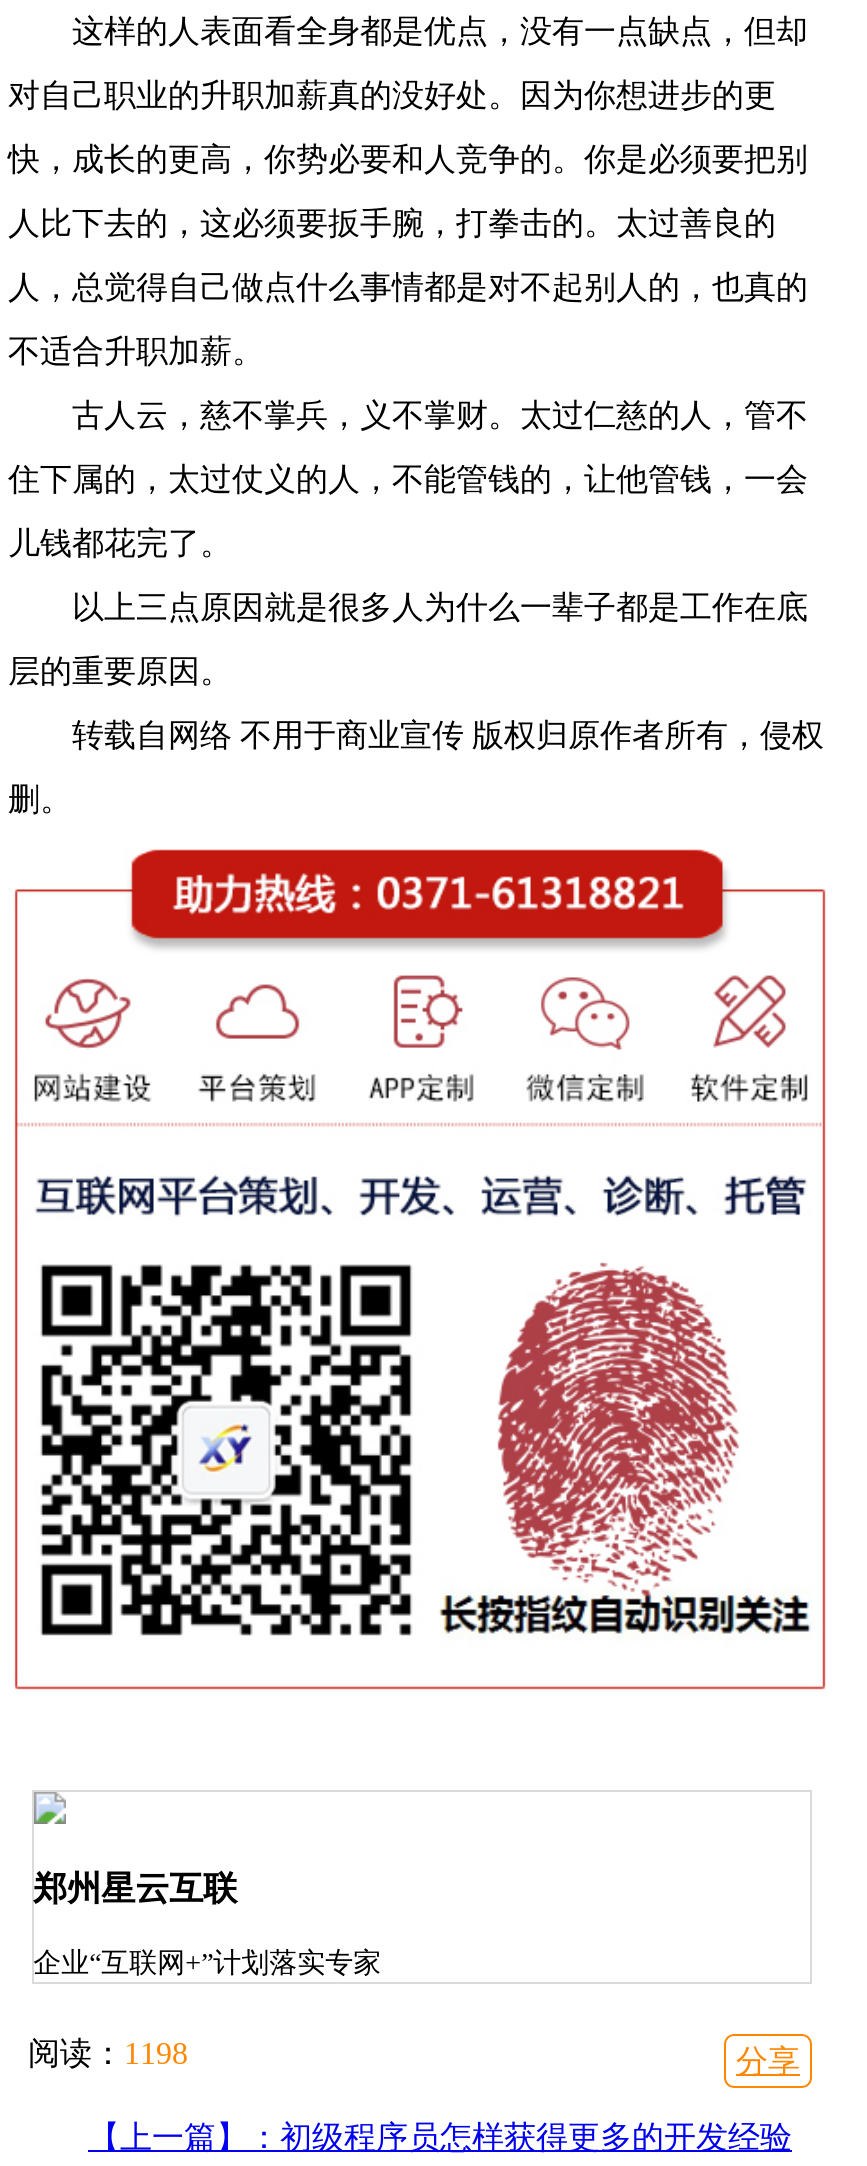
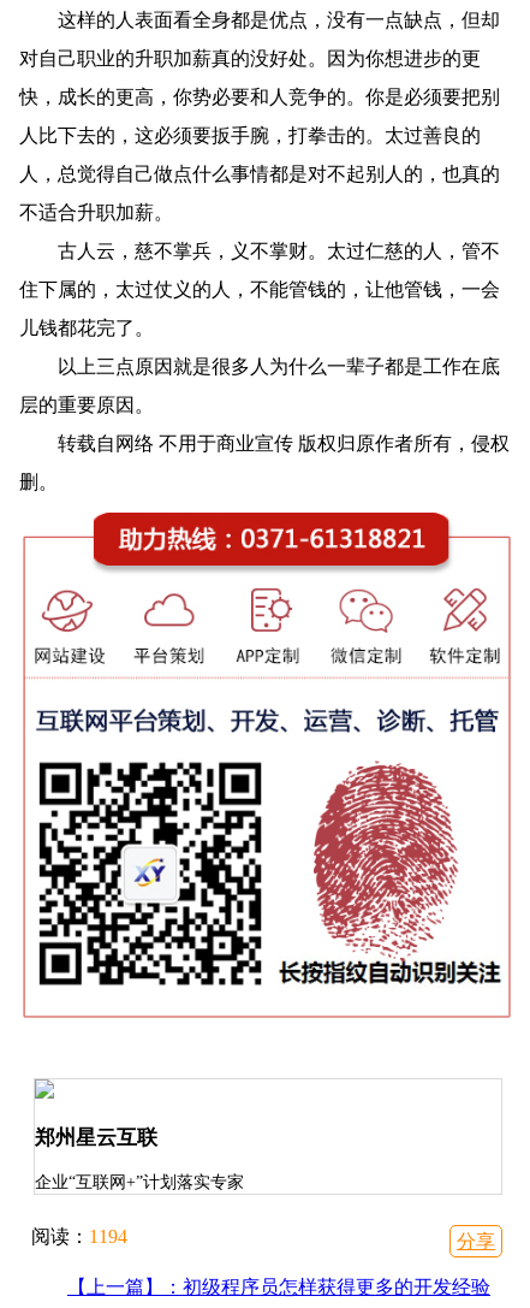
- 阅读：1198
+ 阅读：1194
